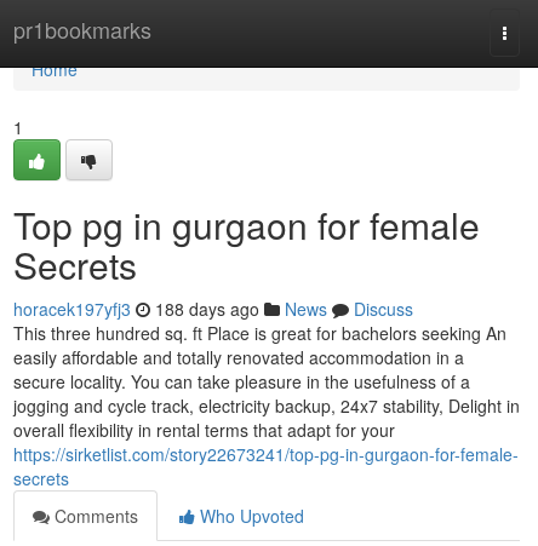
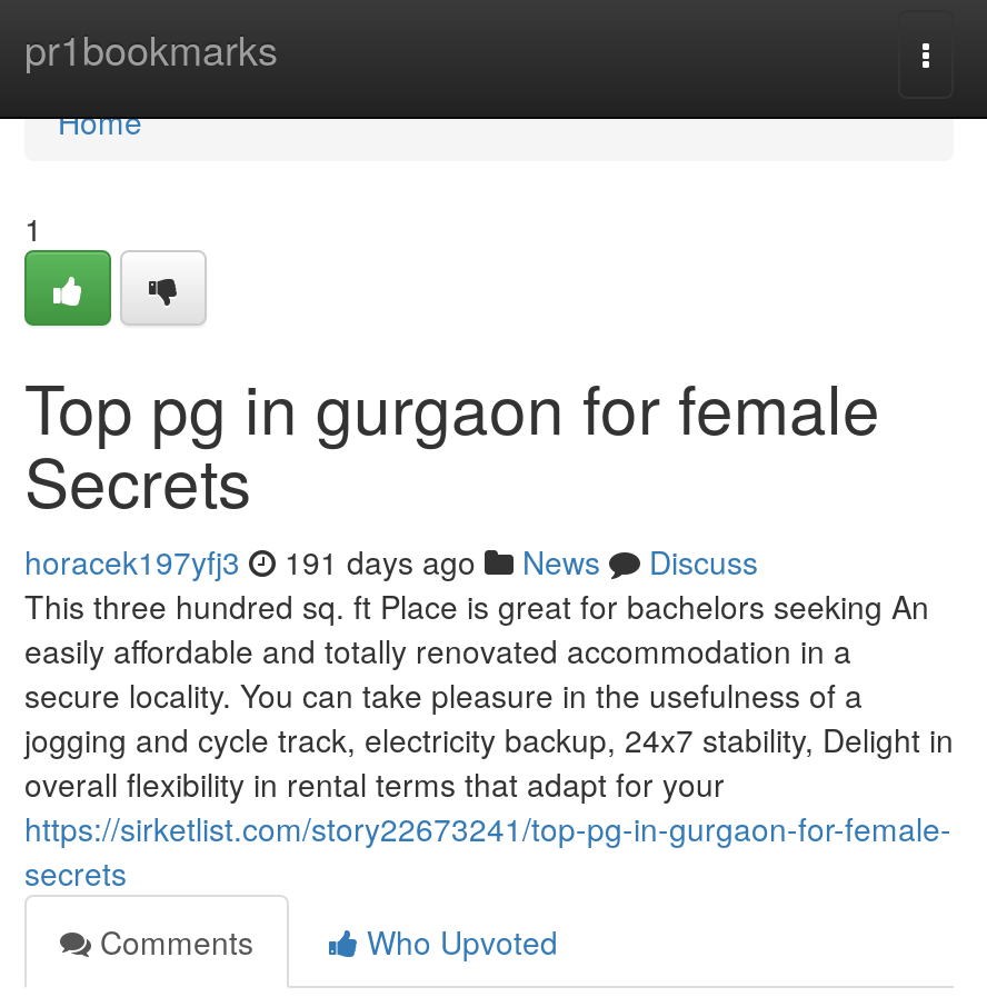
- horacek197yfj3 188 days ago News Discuss
+ horacek197yfj3 191 days ago News Discuss
